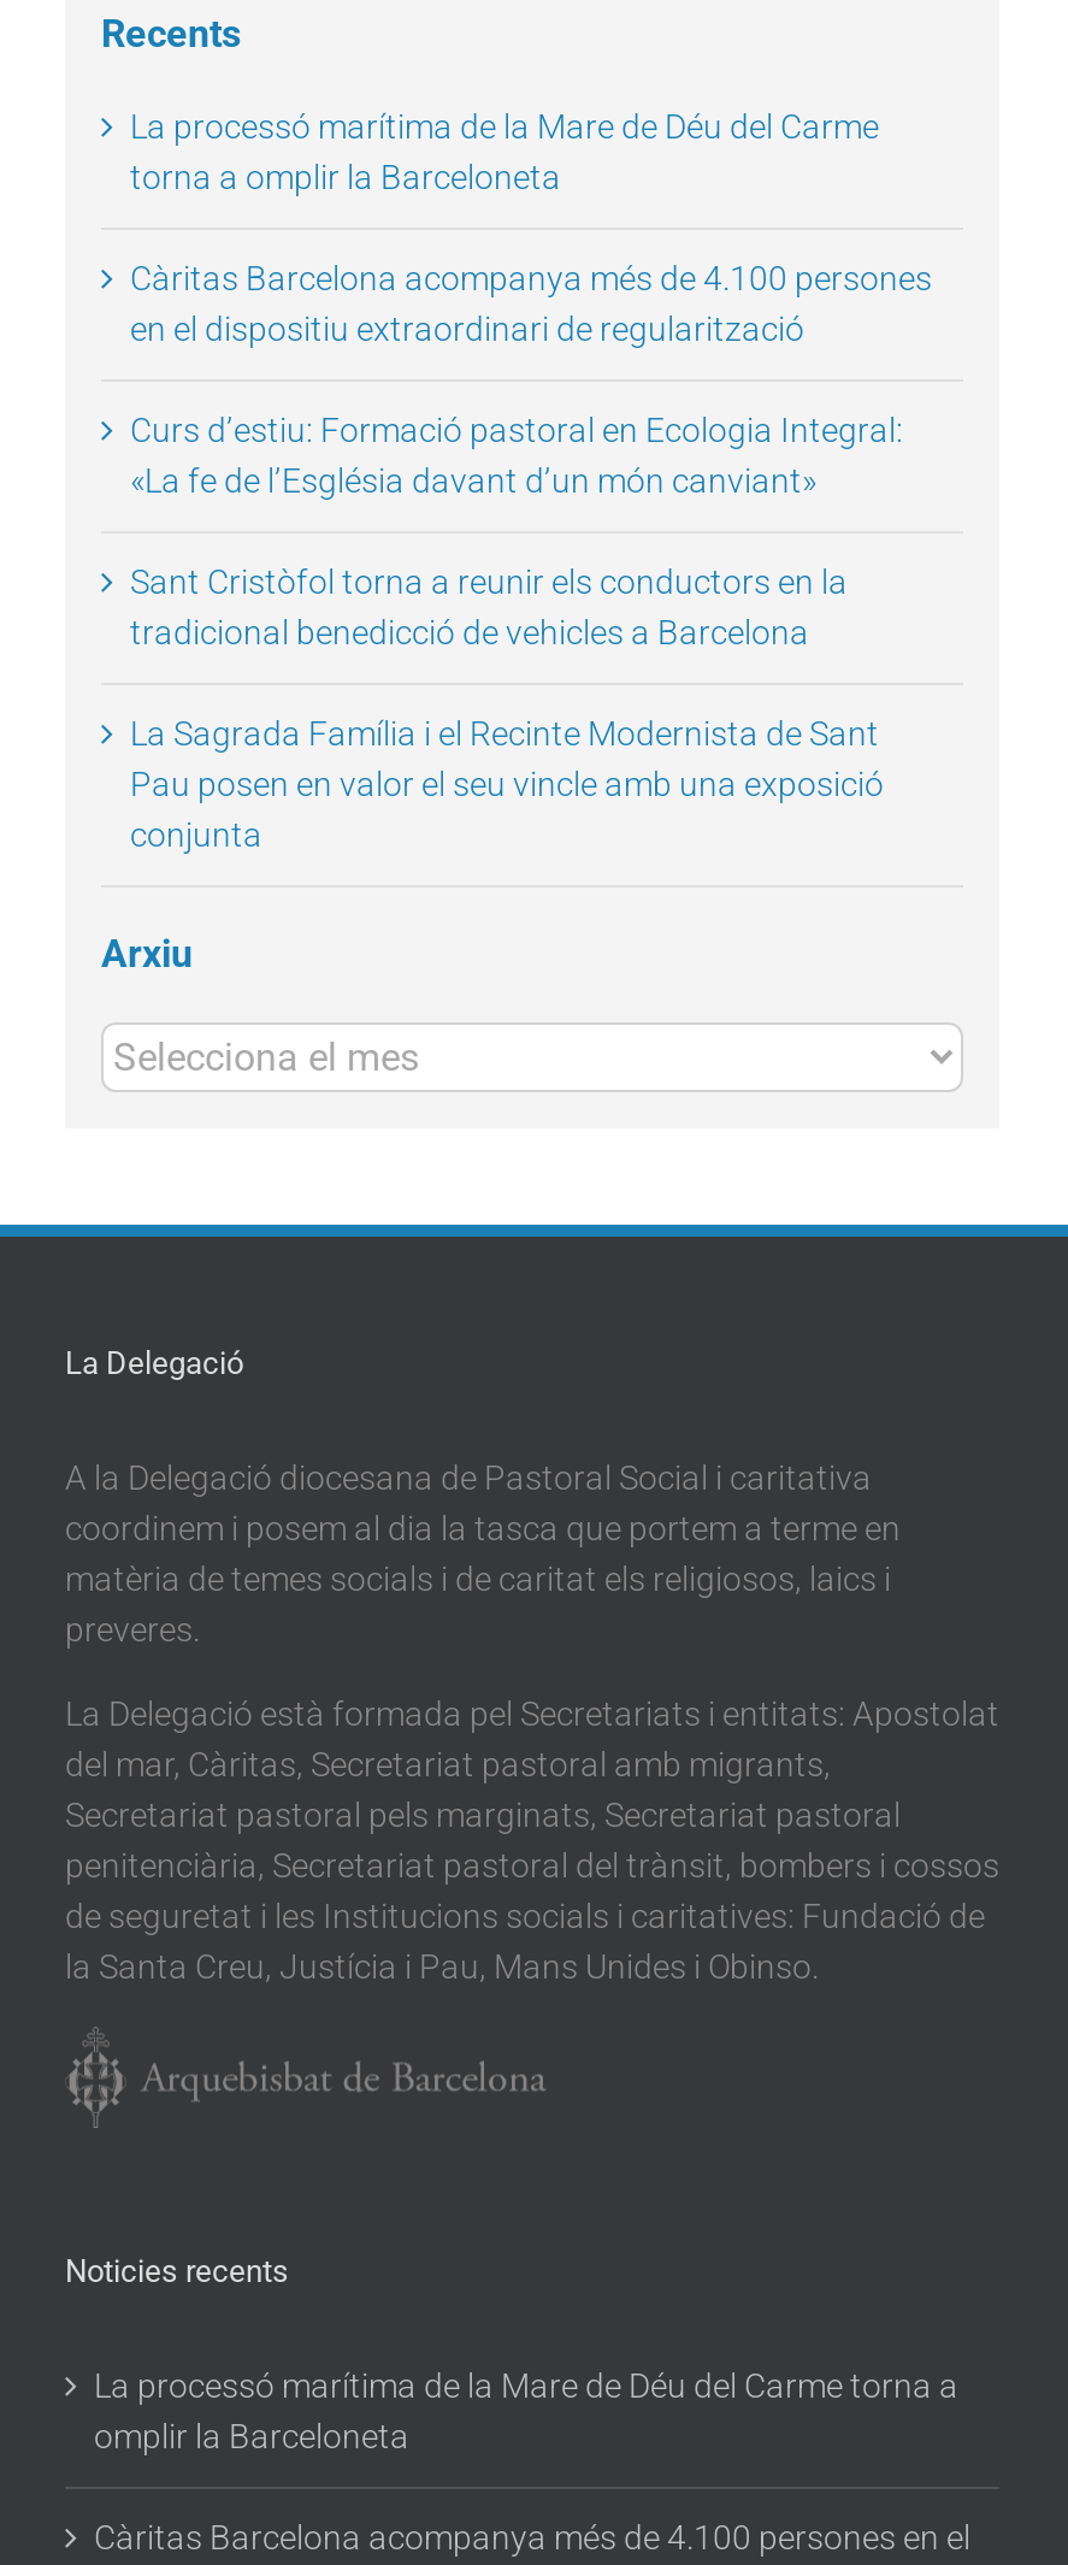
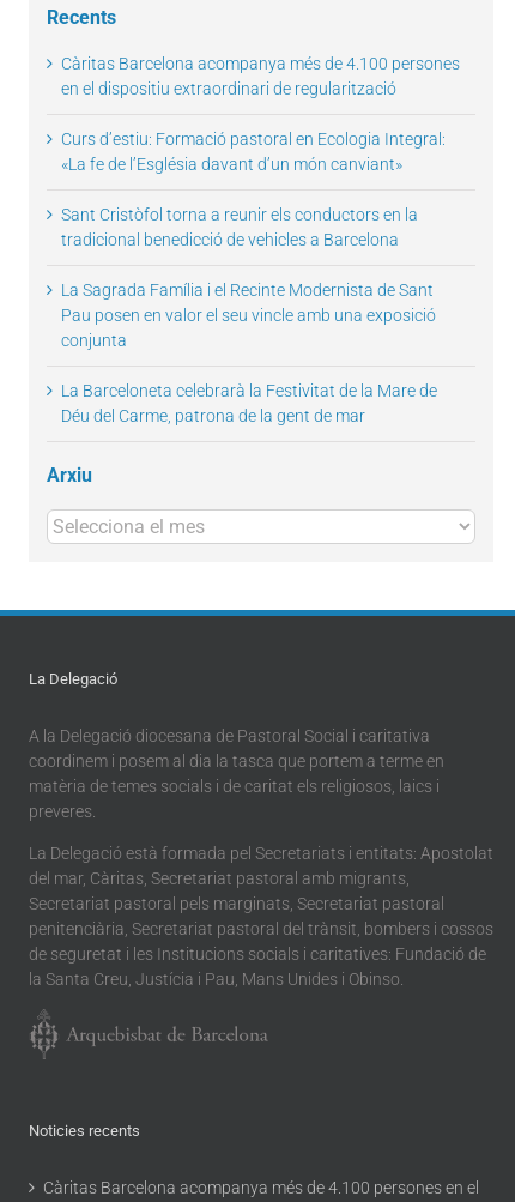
- La processó marítima de la Mare de Déu del Carme
- torna a omplir la Barceloneta

+ La Barceloneta celebrarà la Festivitat de la Mare de
+ Déu del Carme, patrona de la gent de mar

- La processó marítima de la Mare de Déu del Carme torna a
- omplir la Barceloneta
